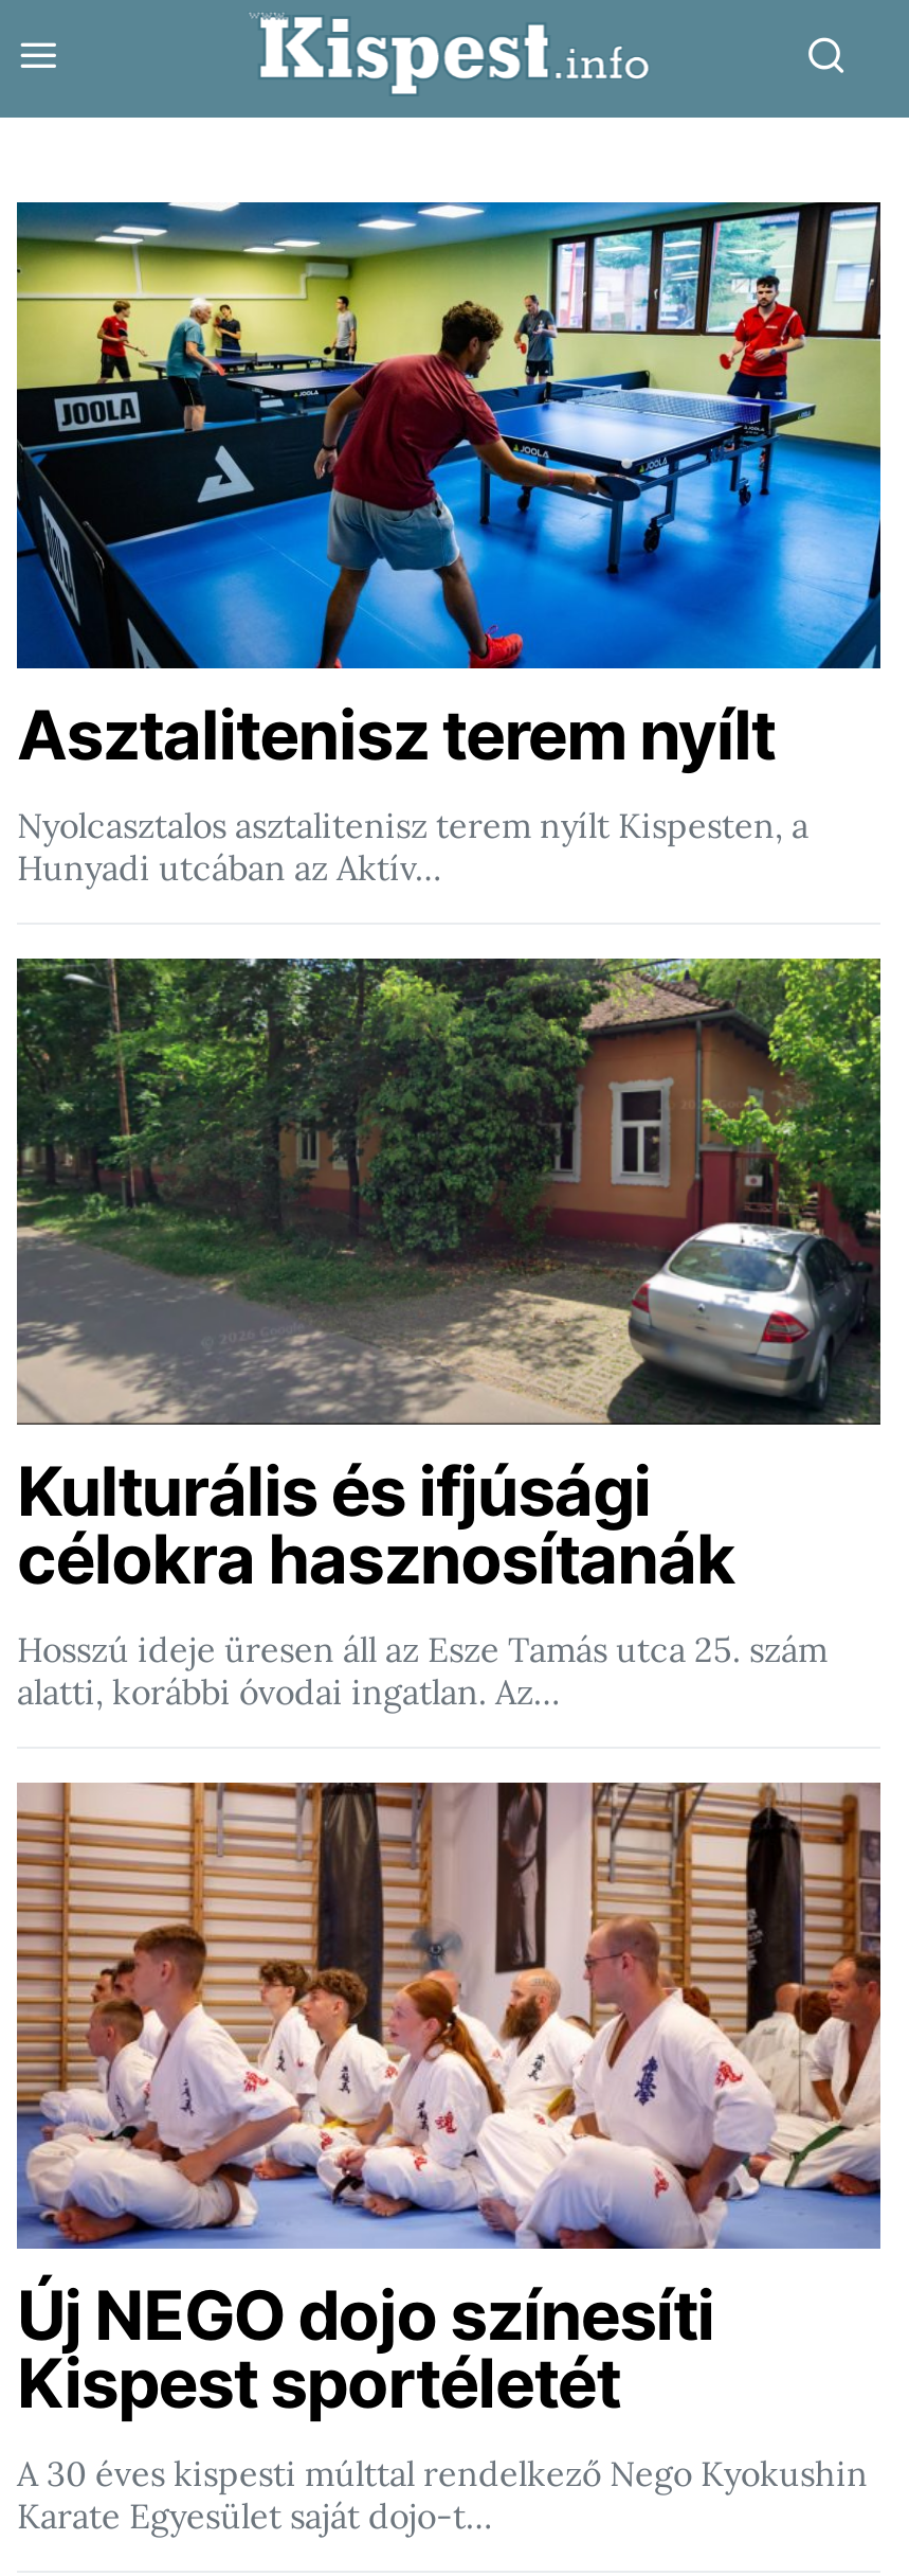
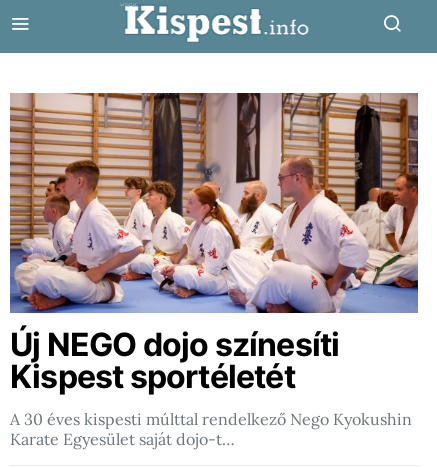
- [image]
- Asztalitenisz terem nyílt
- Nyolcasztalos asztalitenisz terem nyílt Kispesten, a
- Hunyadi utcában az Aktív…

- [image]
- Kulturális és ifjúsági
- célokra hasznosítanák
- Hosszú ideje üresen áll az Esze Tamás utca 25. szám
- alatti, korábbi óvodai ingatlan. Az…
